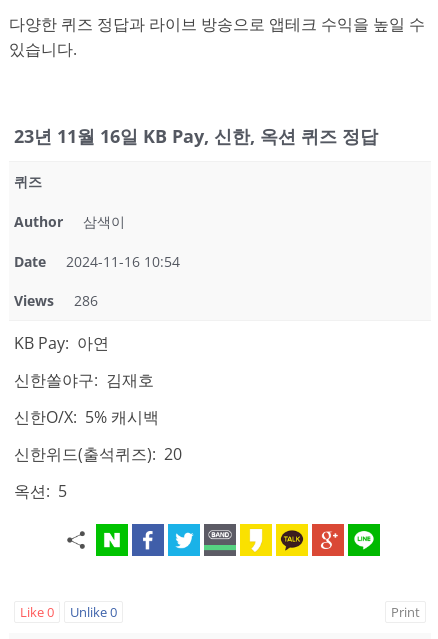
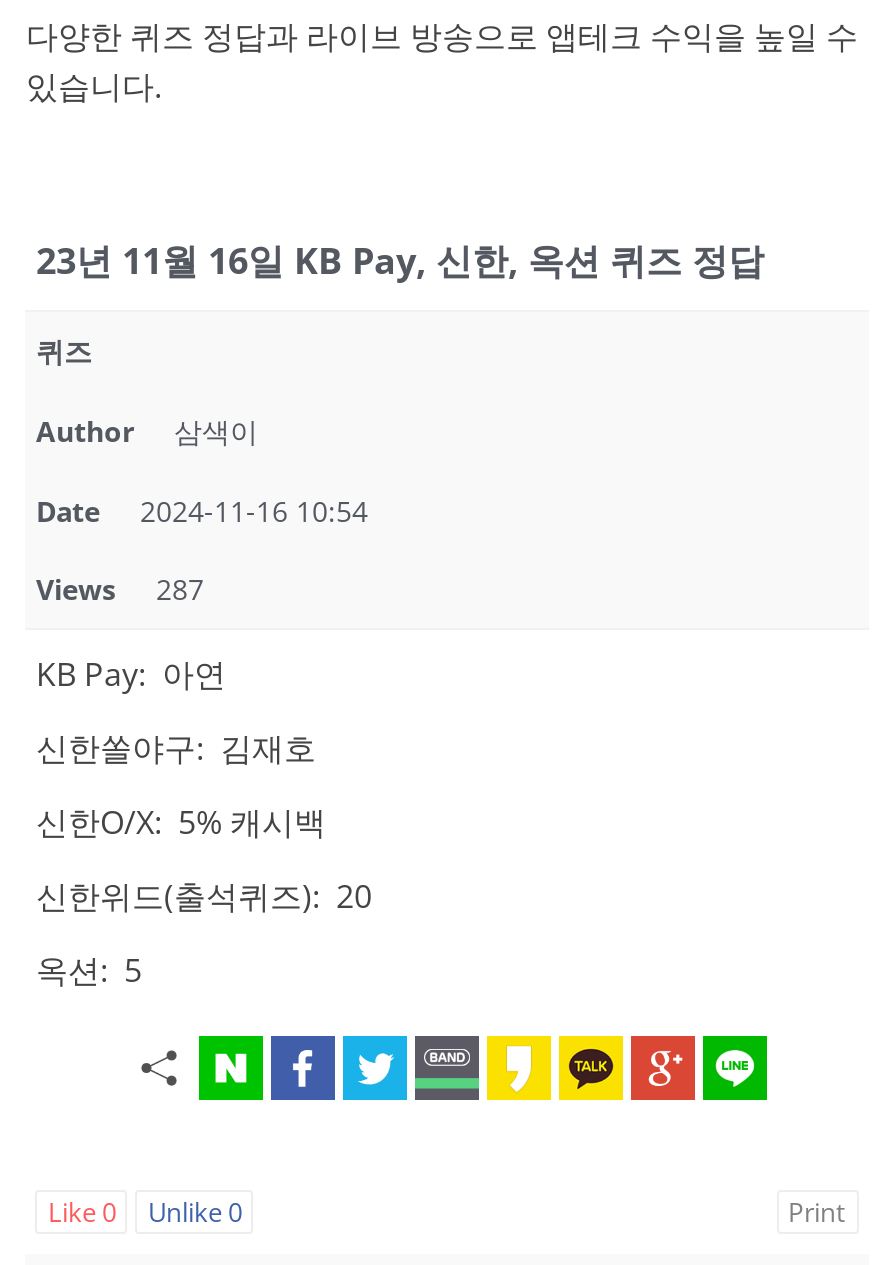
- Views 286
+ Views 287
